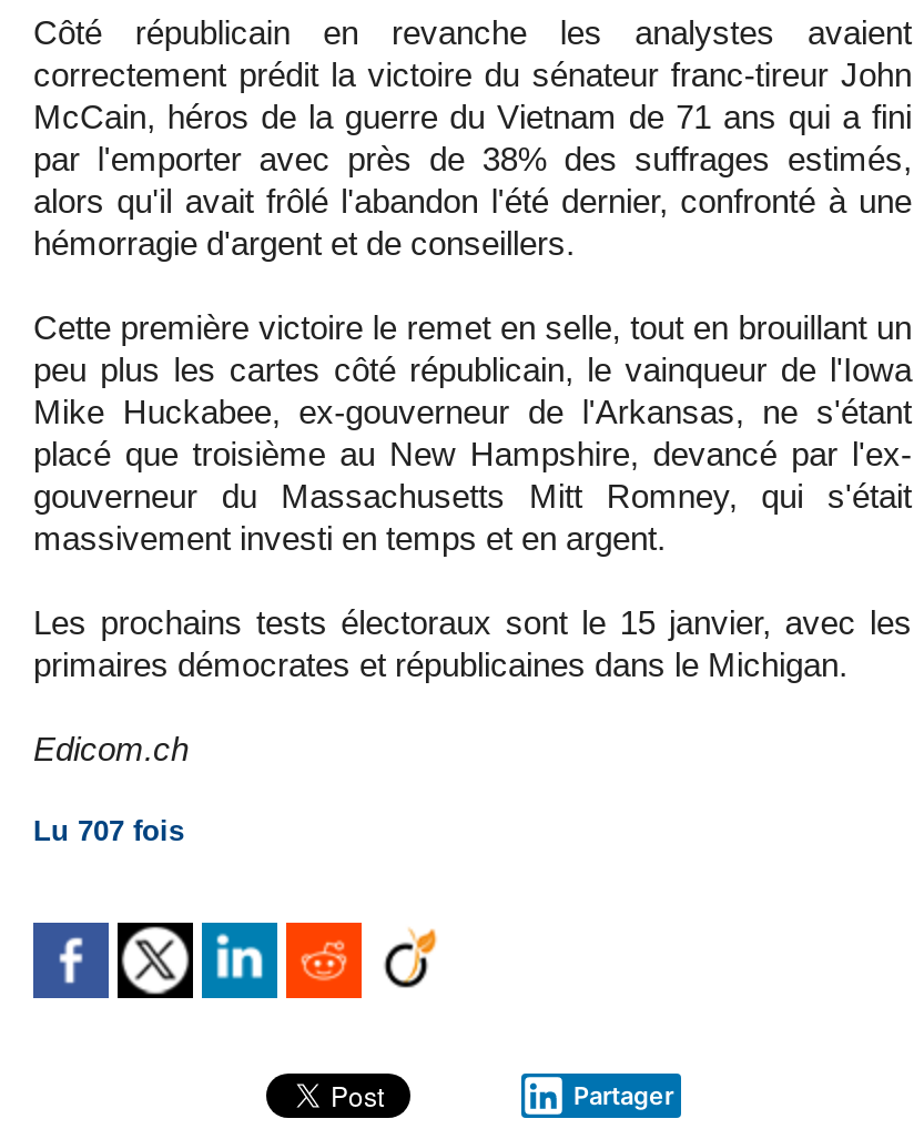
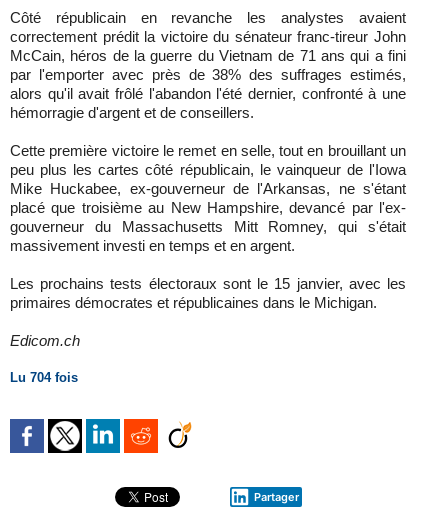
- Lu 707 fois
+ Lu 704 fois
